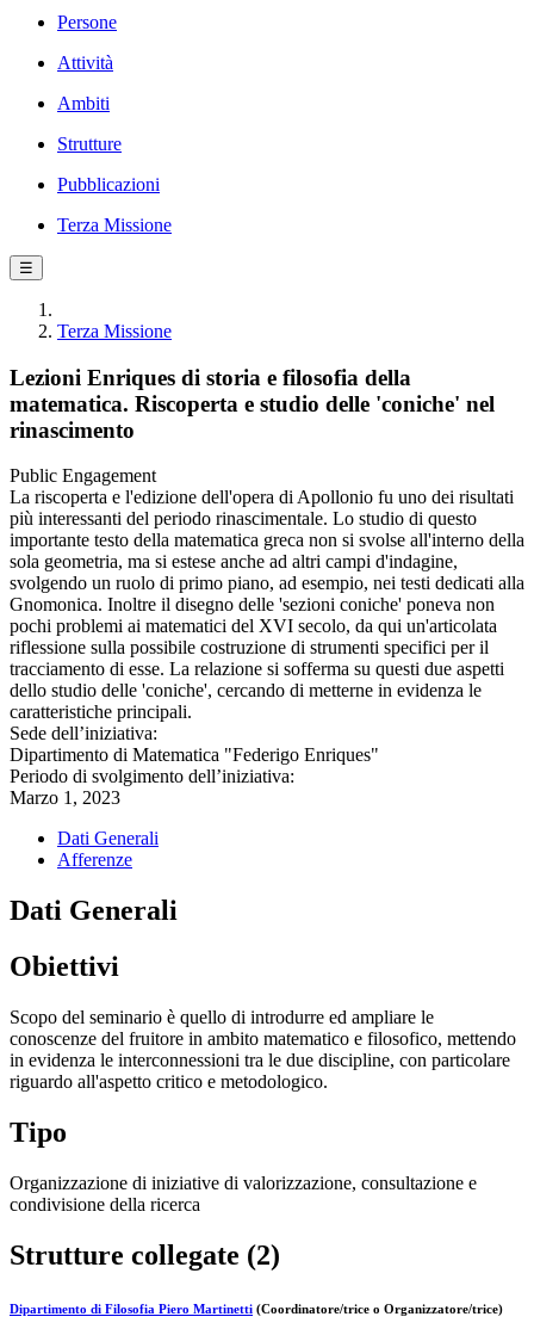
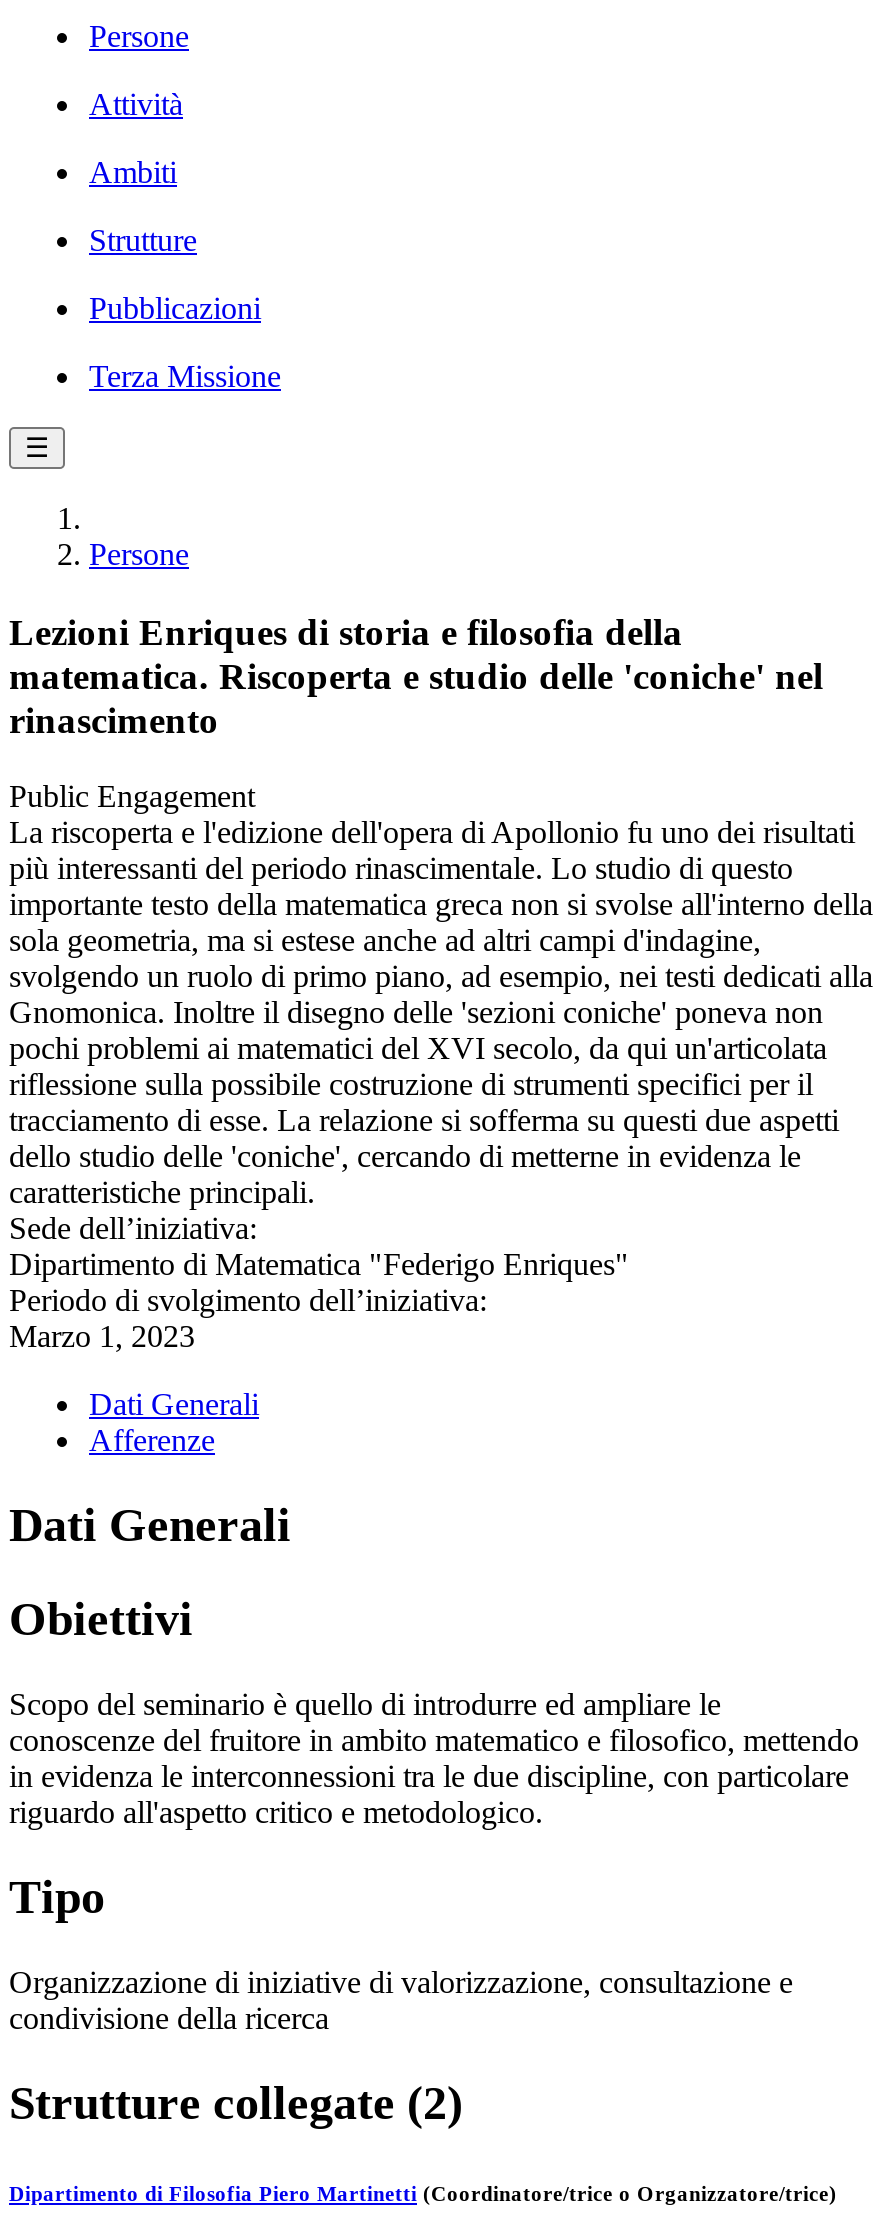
- Terza Missione
+ Persone
